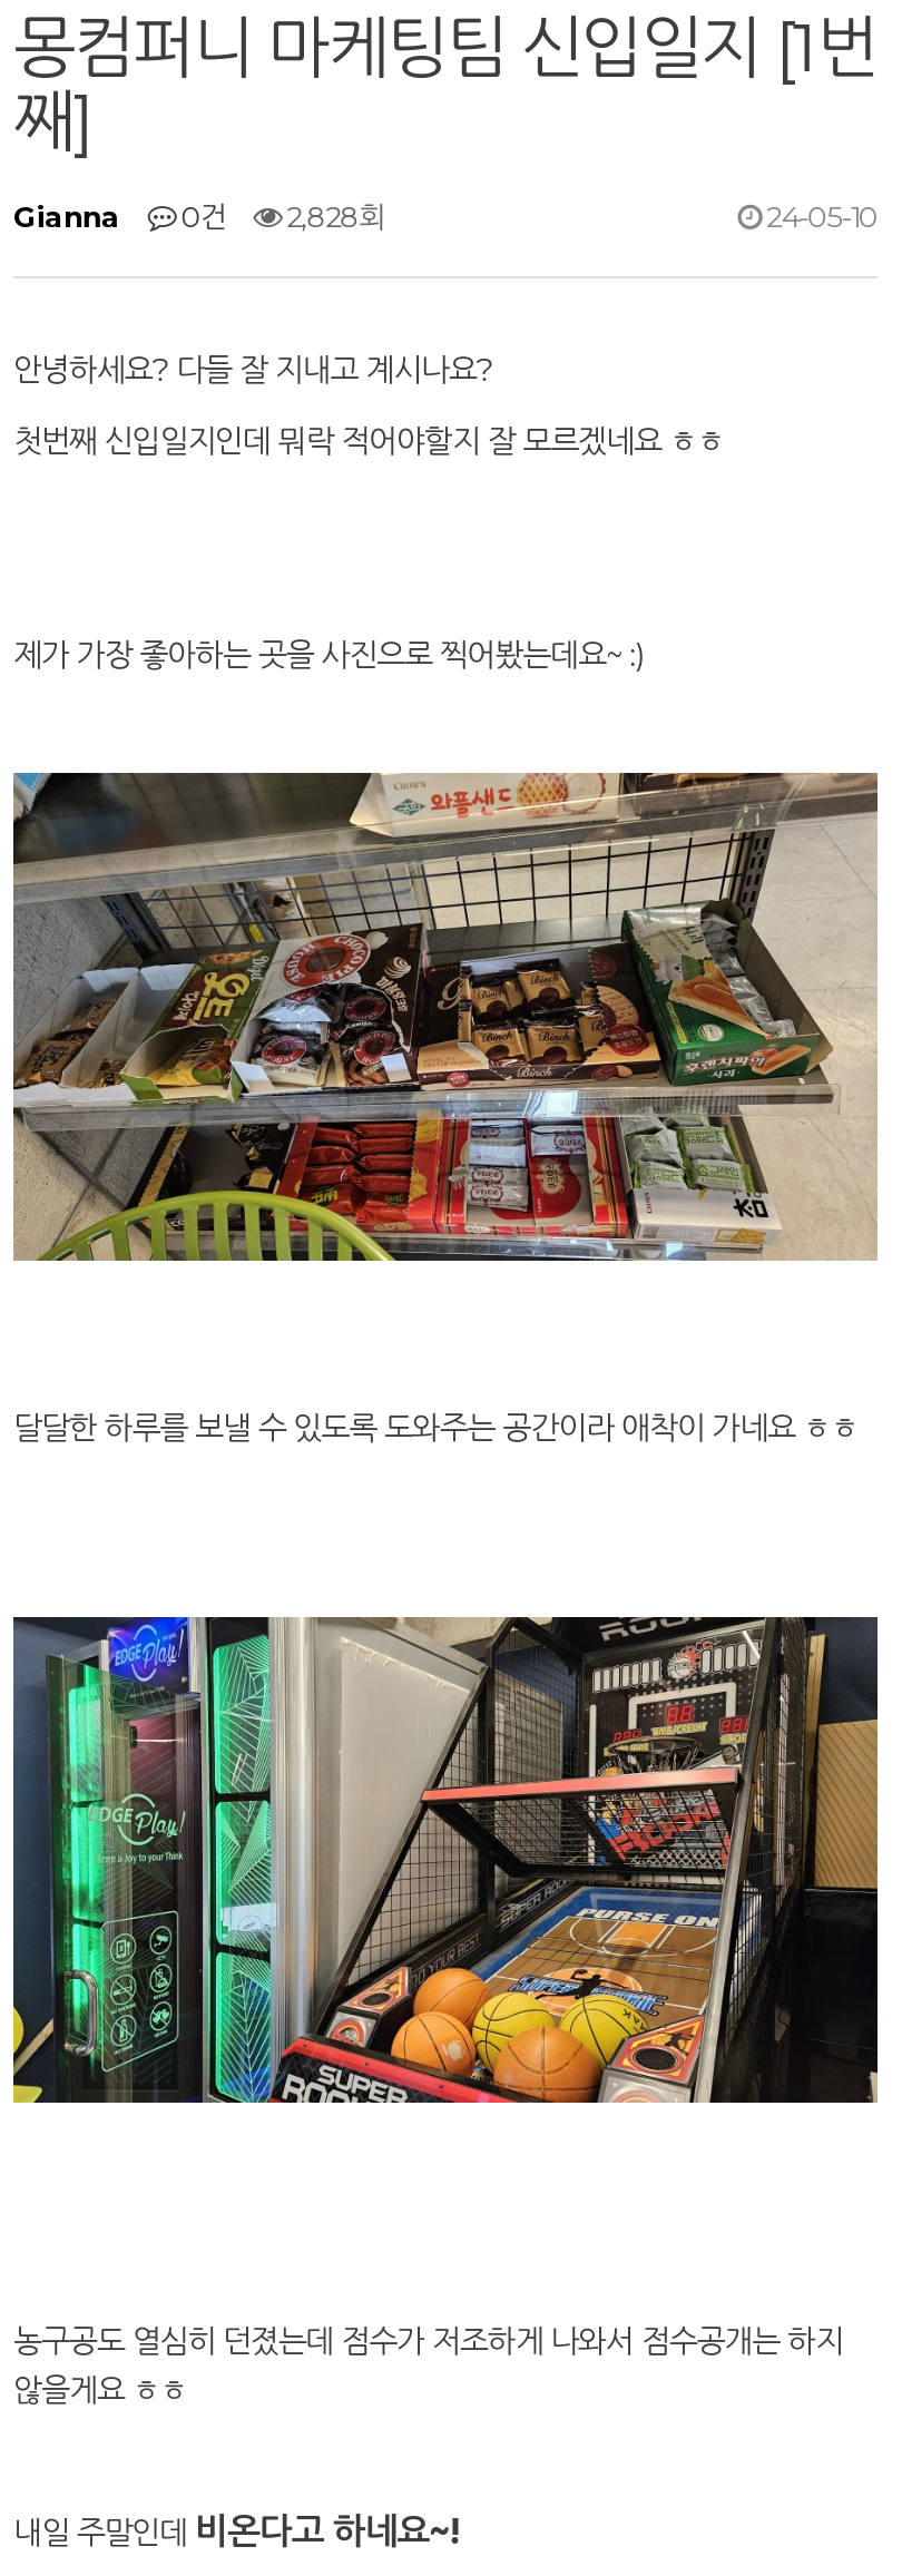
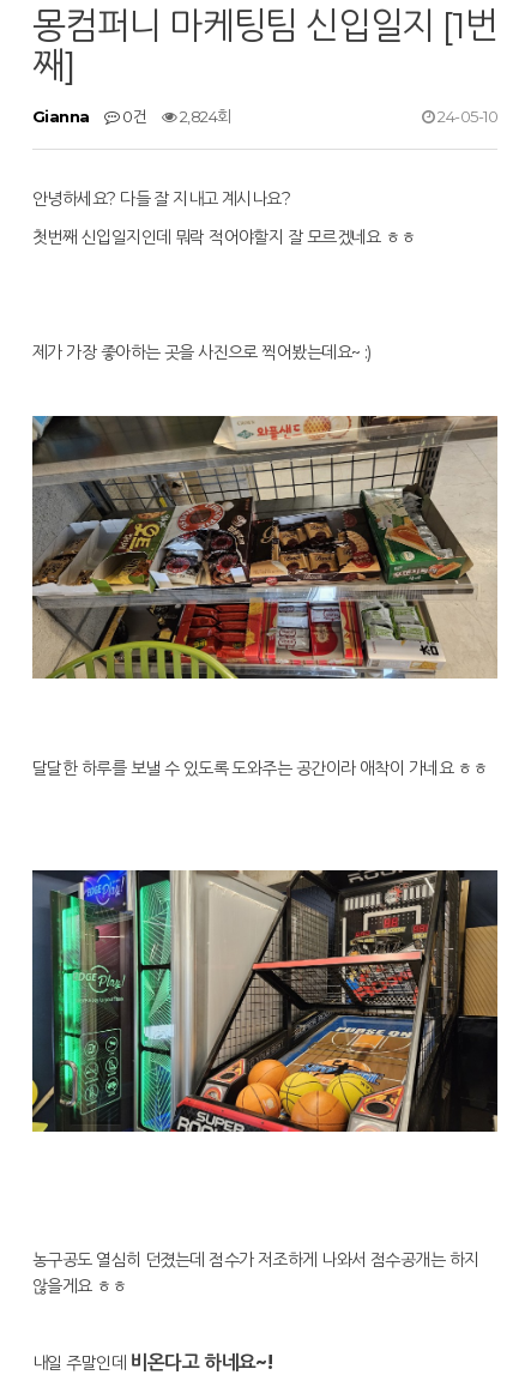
- Gianna 0건 2,828회
+ Gianna 0건 2,824회
